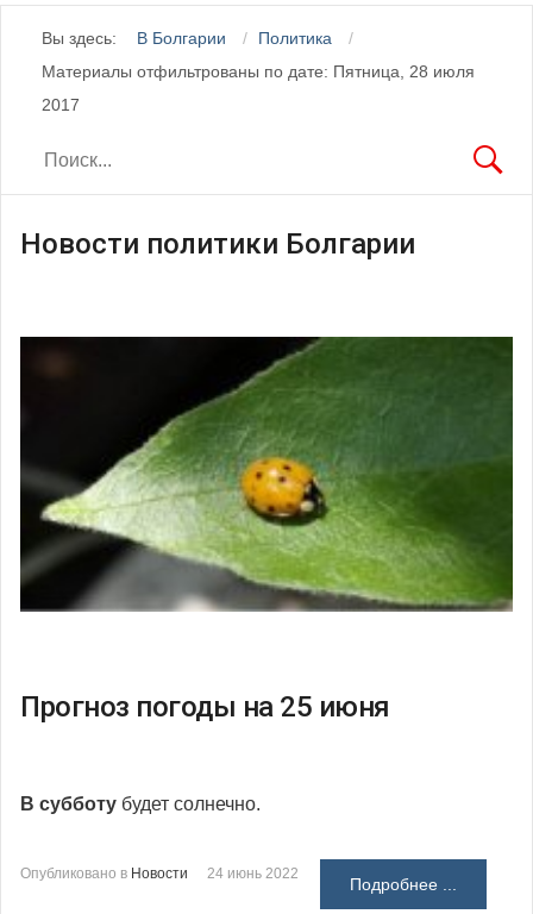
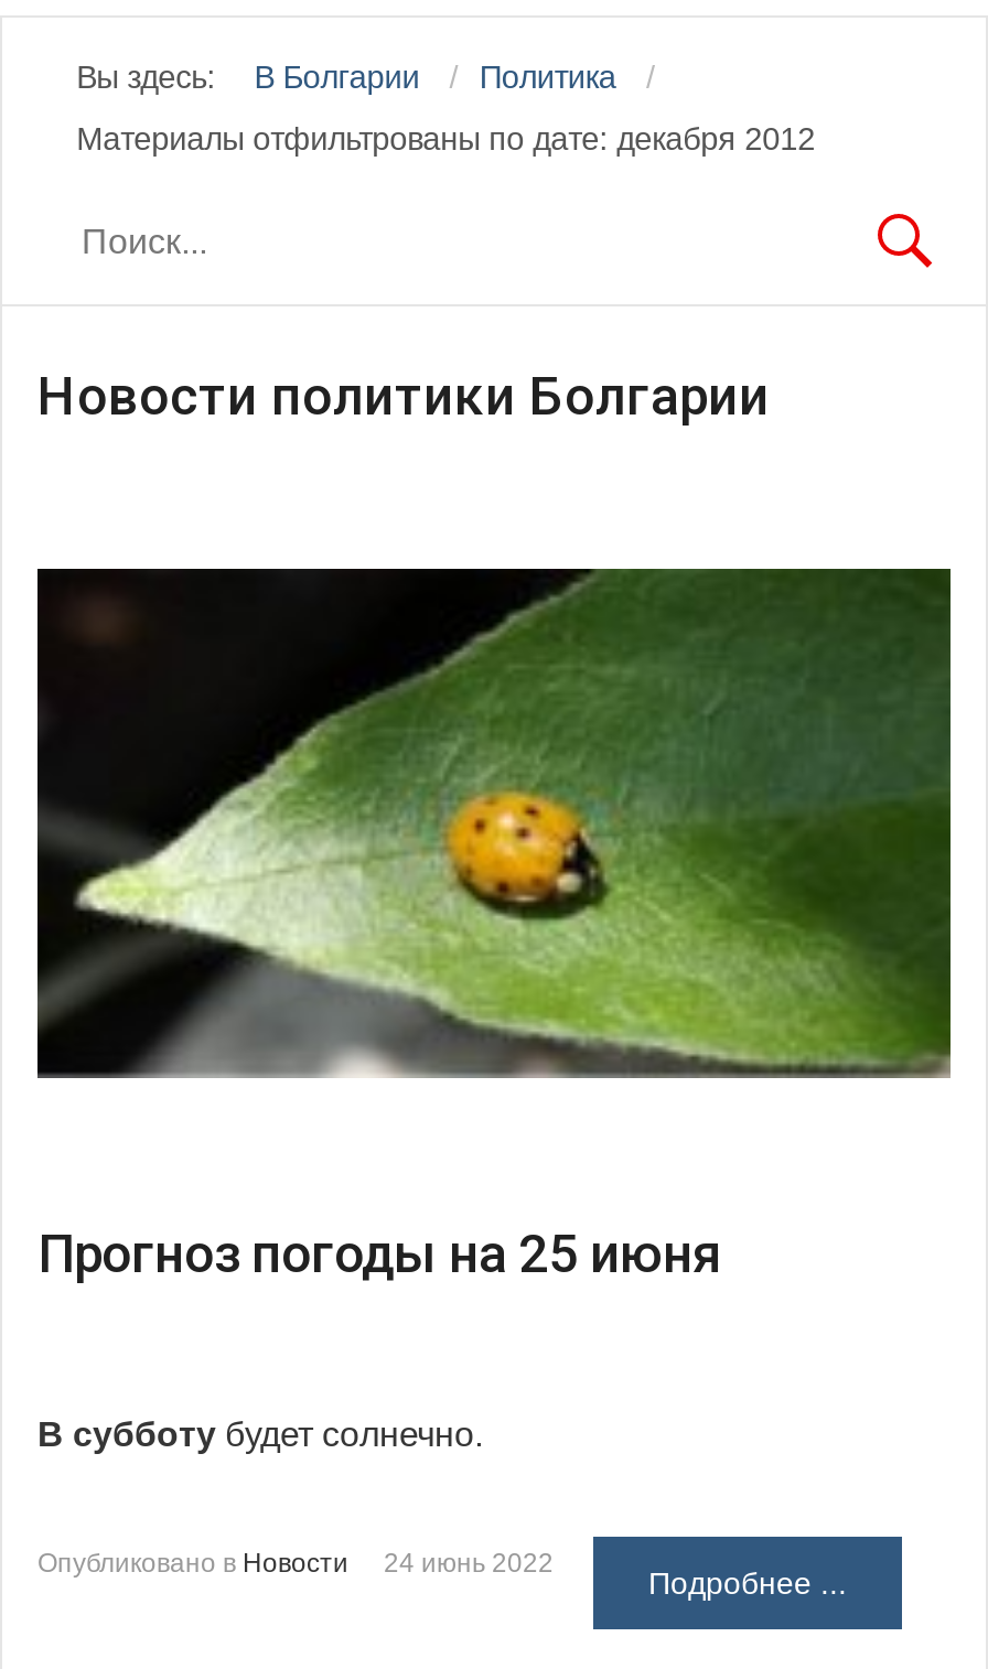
- Материалы отфильтрованы по дате: Пятница, 28 июля
- 2017
+ Материалы отфильтрованы по дате: декабря 2012
